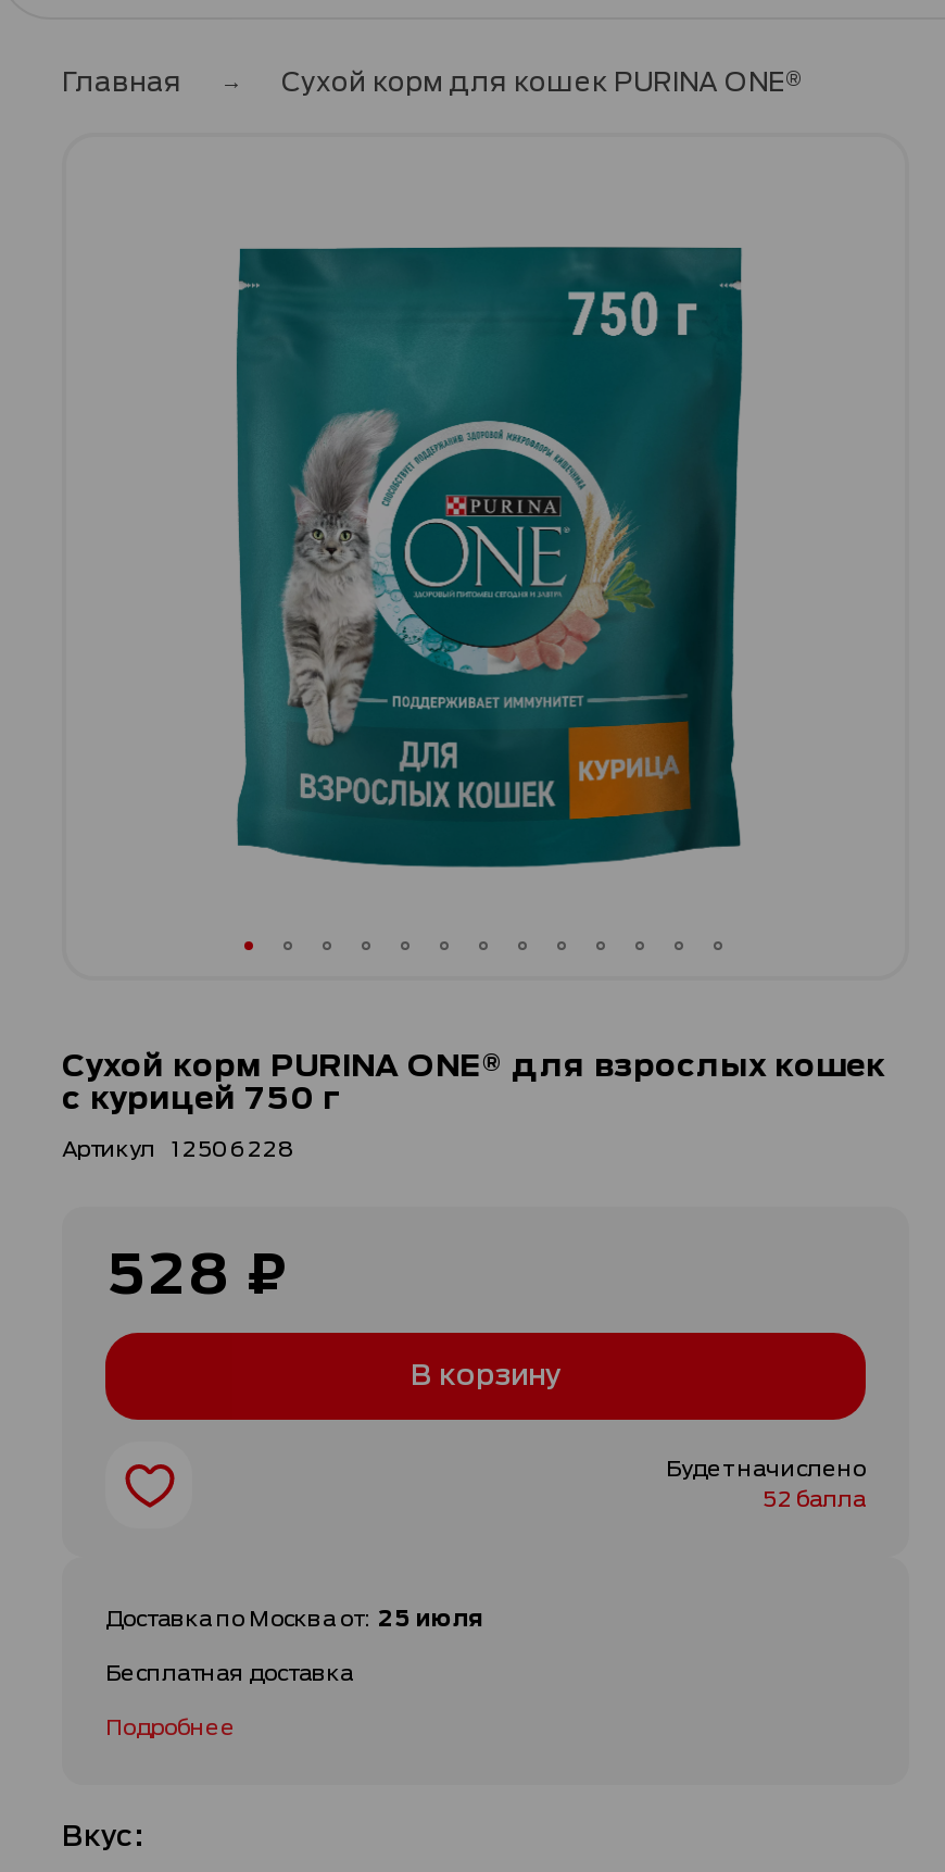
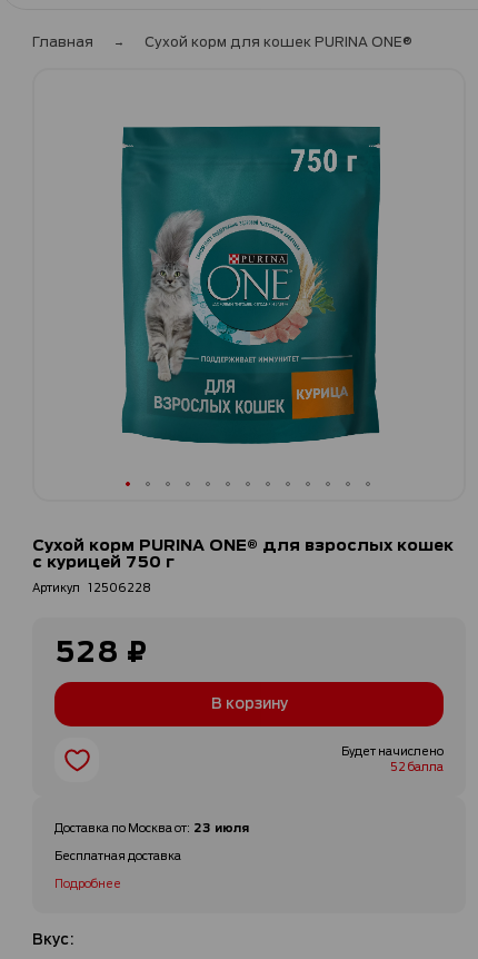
- Доставка по Москва от: 25 июля
+ Доставка по Москва от: 23 июля
